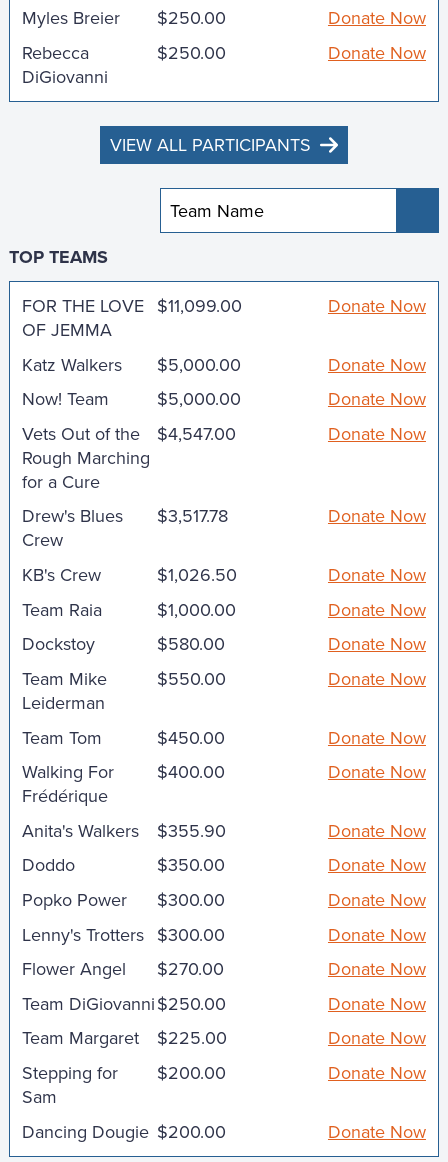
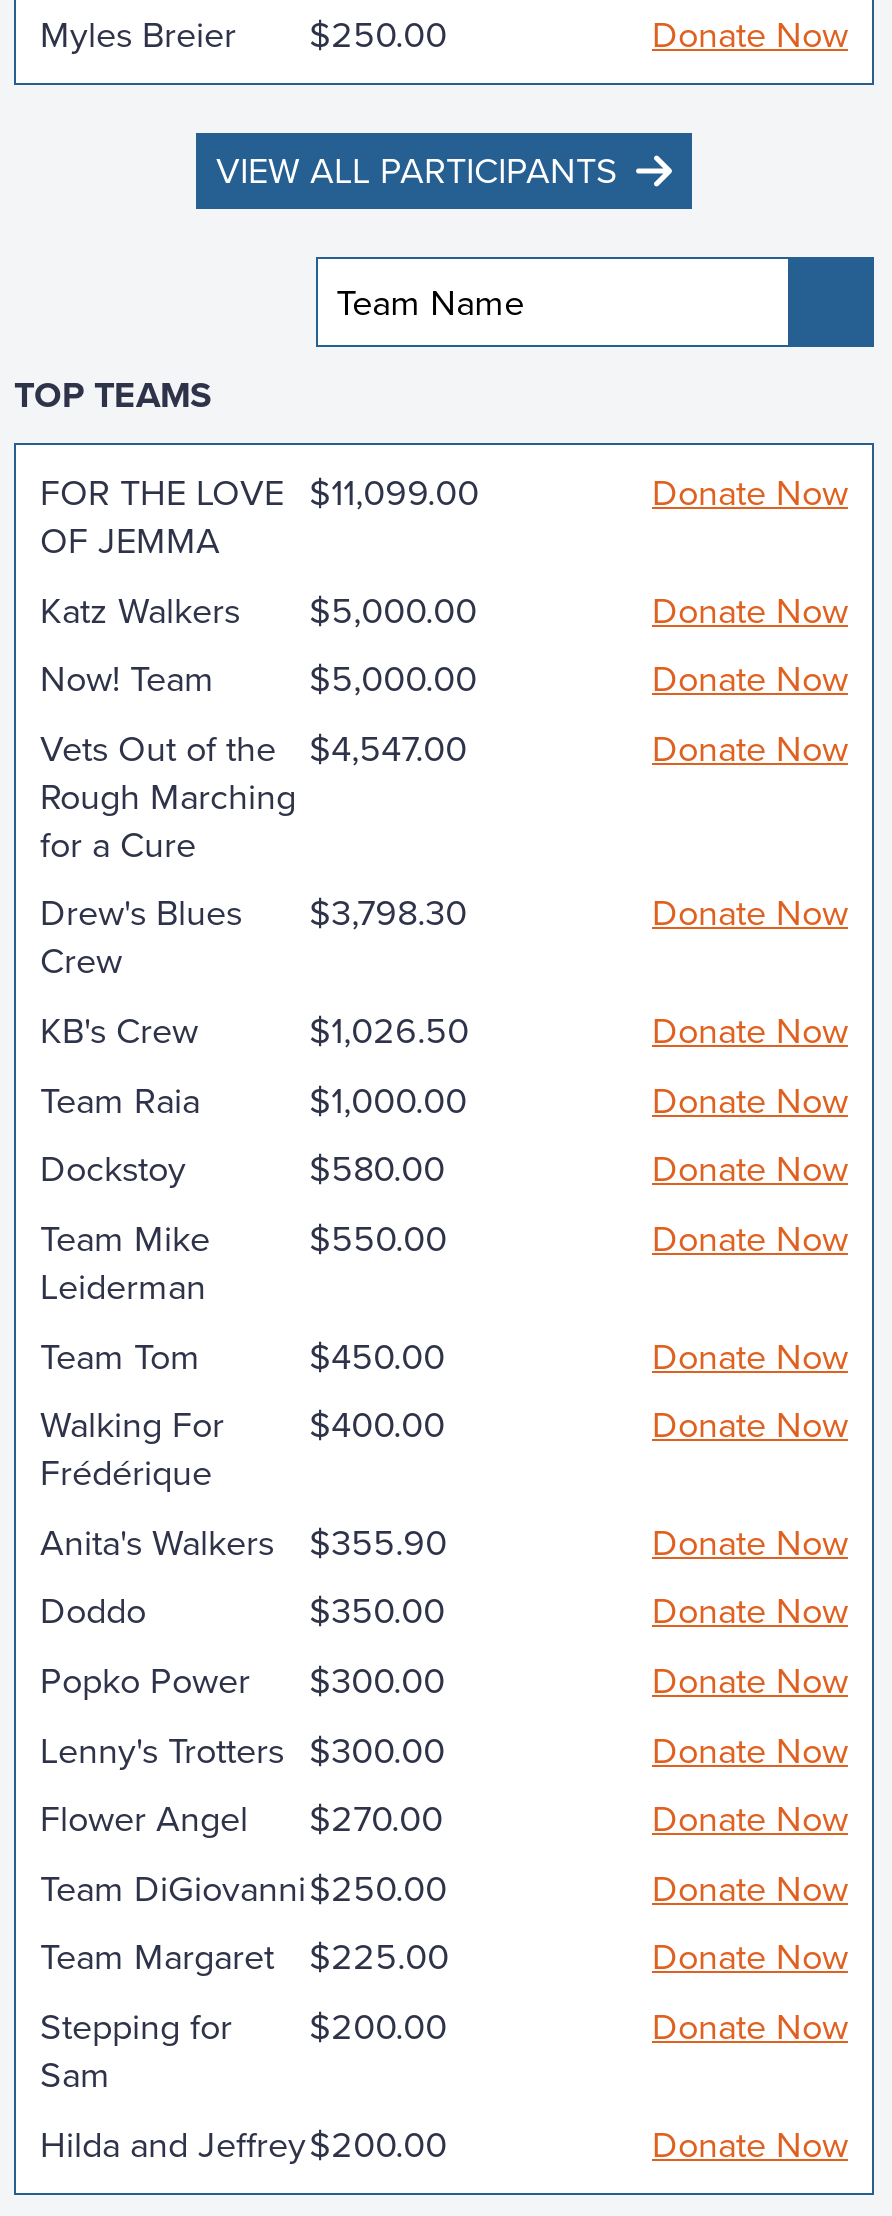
- Rebecca
- DiGiovanni

- $250.00
- Donate Now

- Drew's Blues $3,517.78
+ Drew's Blues $3,798.30

- Dancing Dougie $200.00
+ Hilda and Jeffrey $200.00
